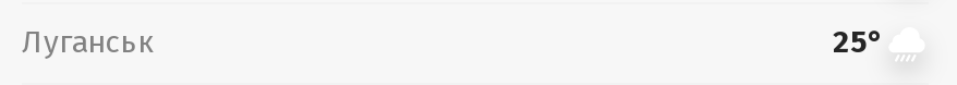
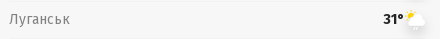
- 25°
+ 31°
